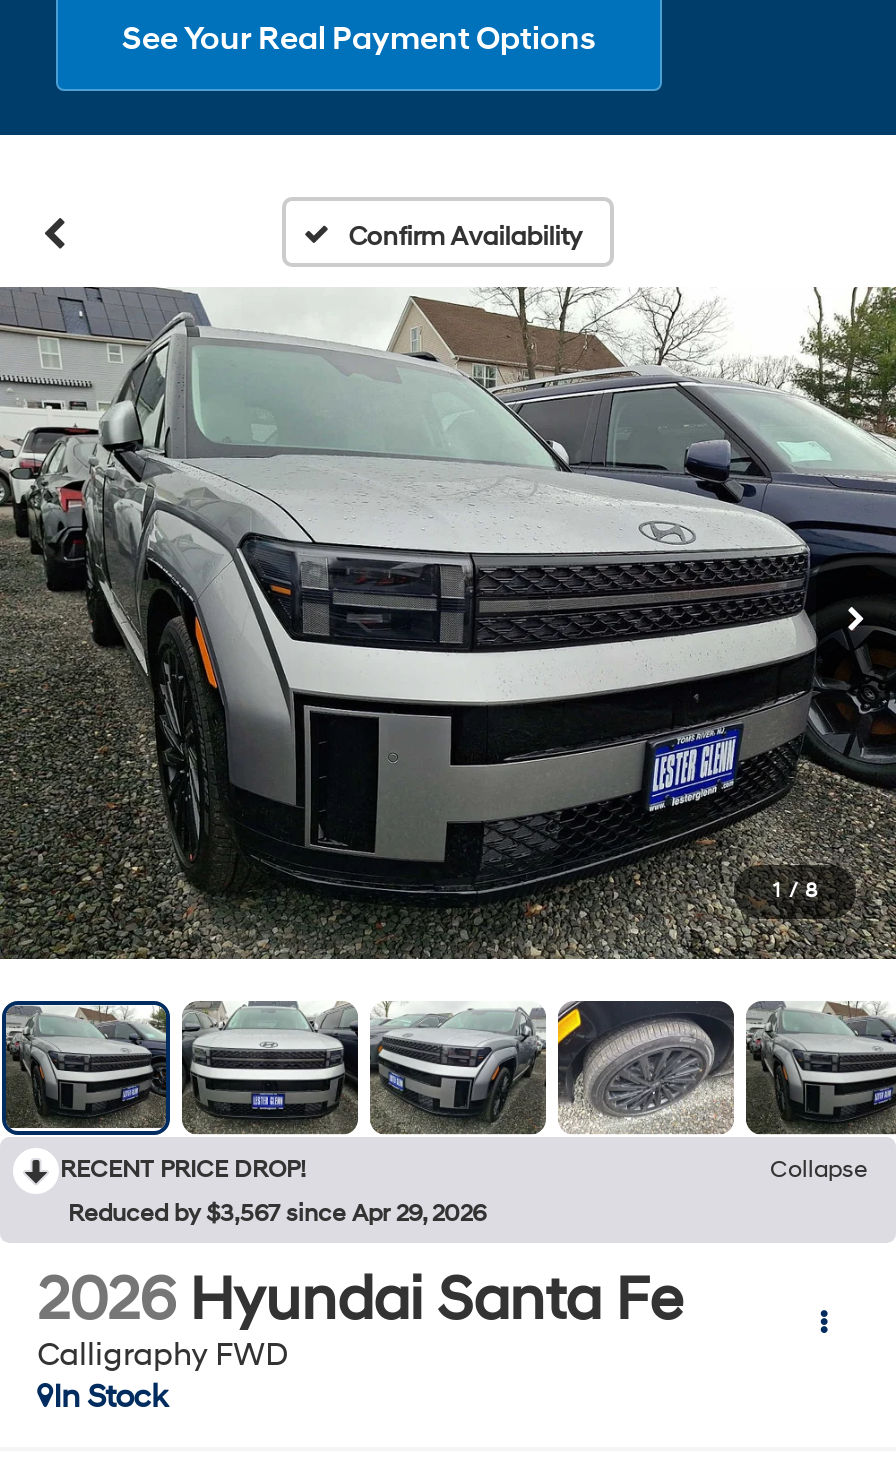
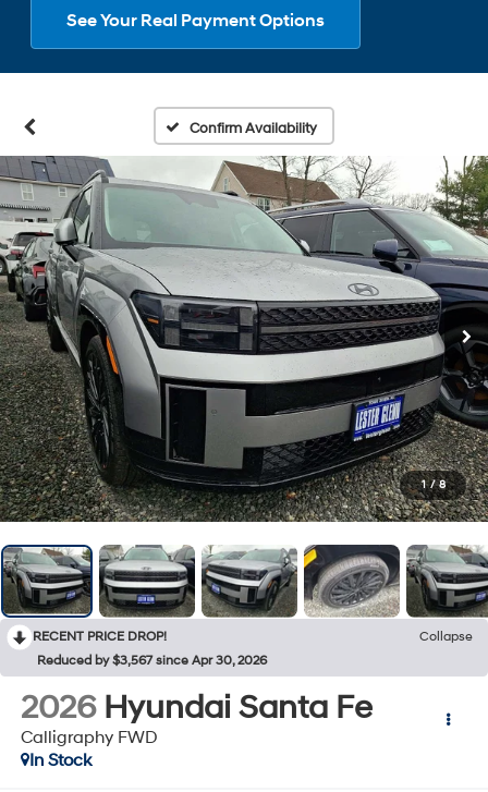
- Reduced by $3,567 since Apr 29, 2026
+ Reduced by $3,567 since Apr 30, 2026
